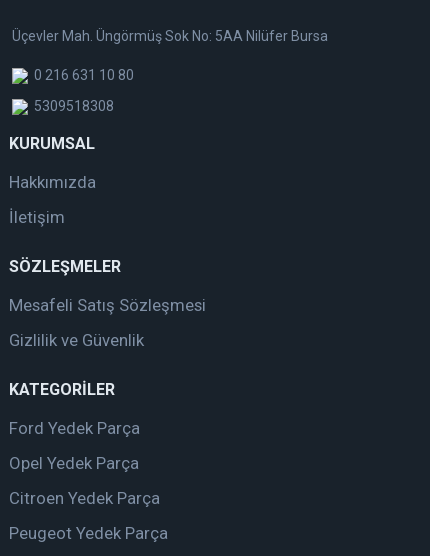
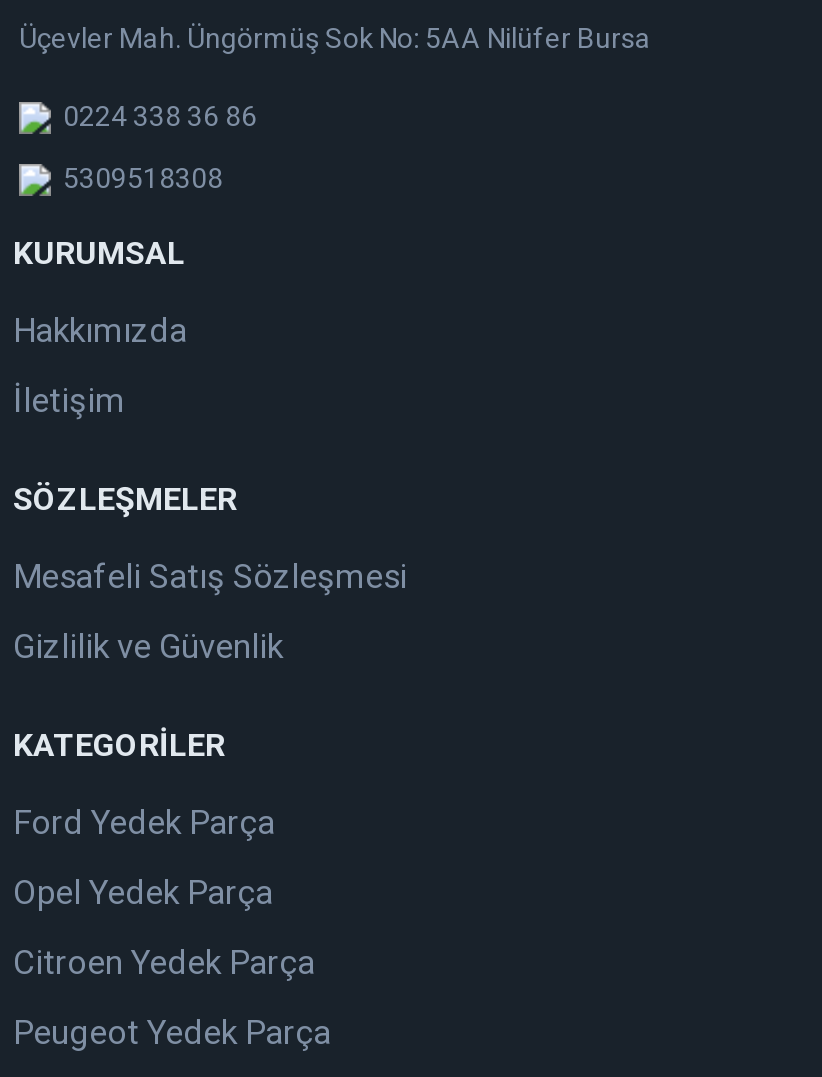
- 0 216 631 10 80
+ 0224 338 36 86
